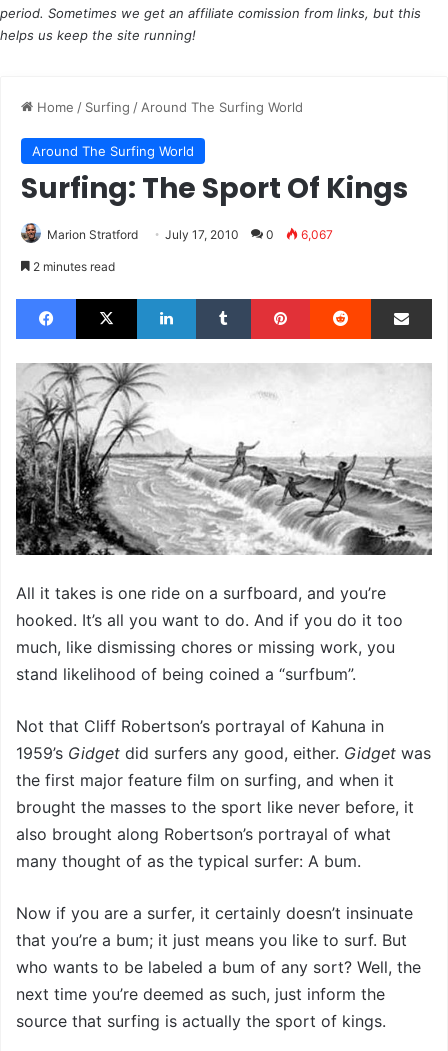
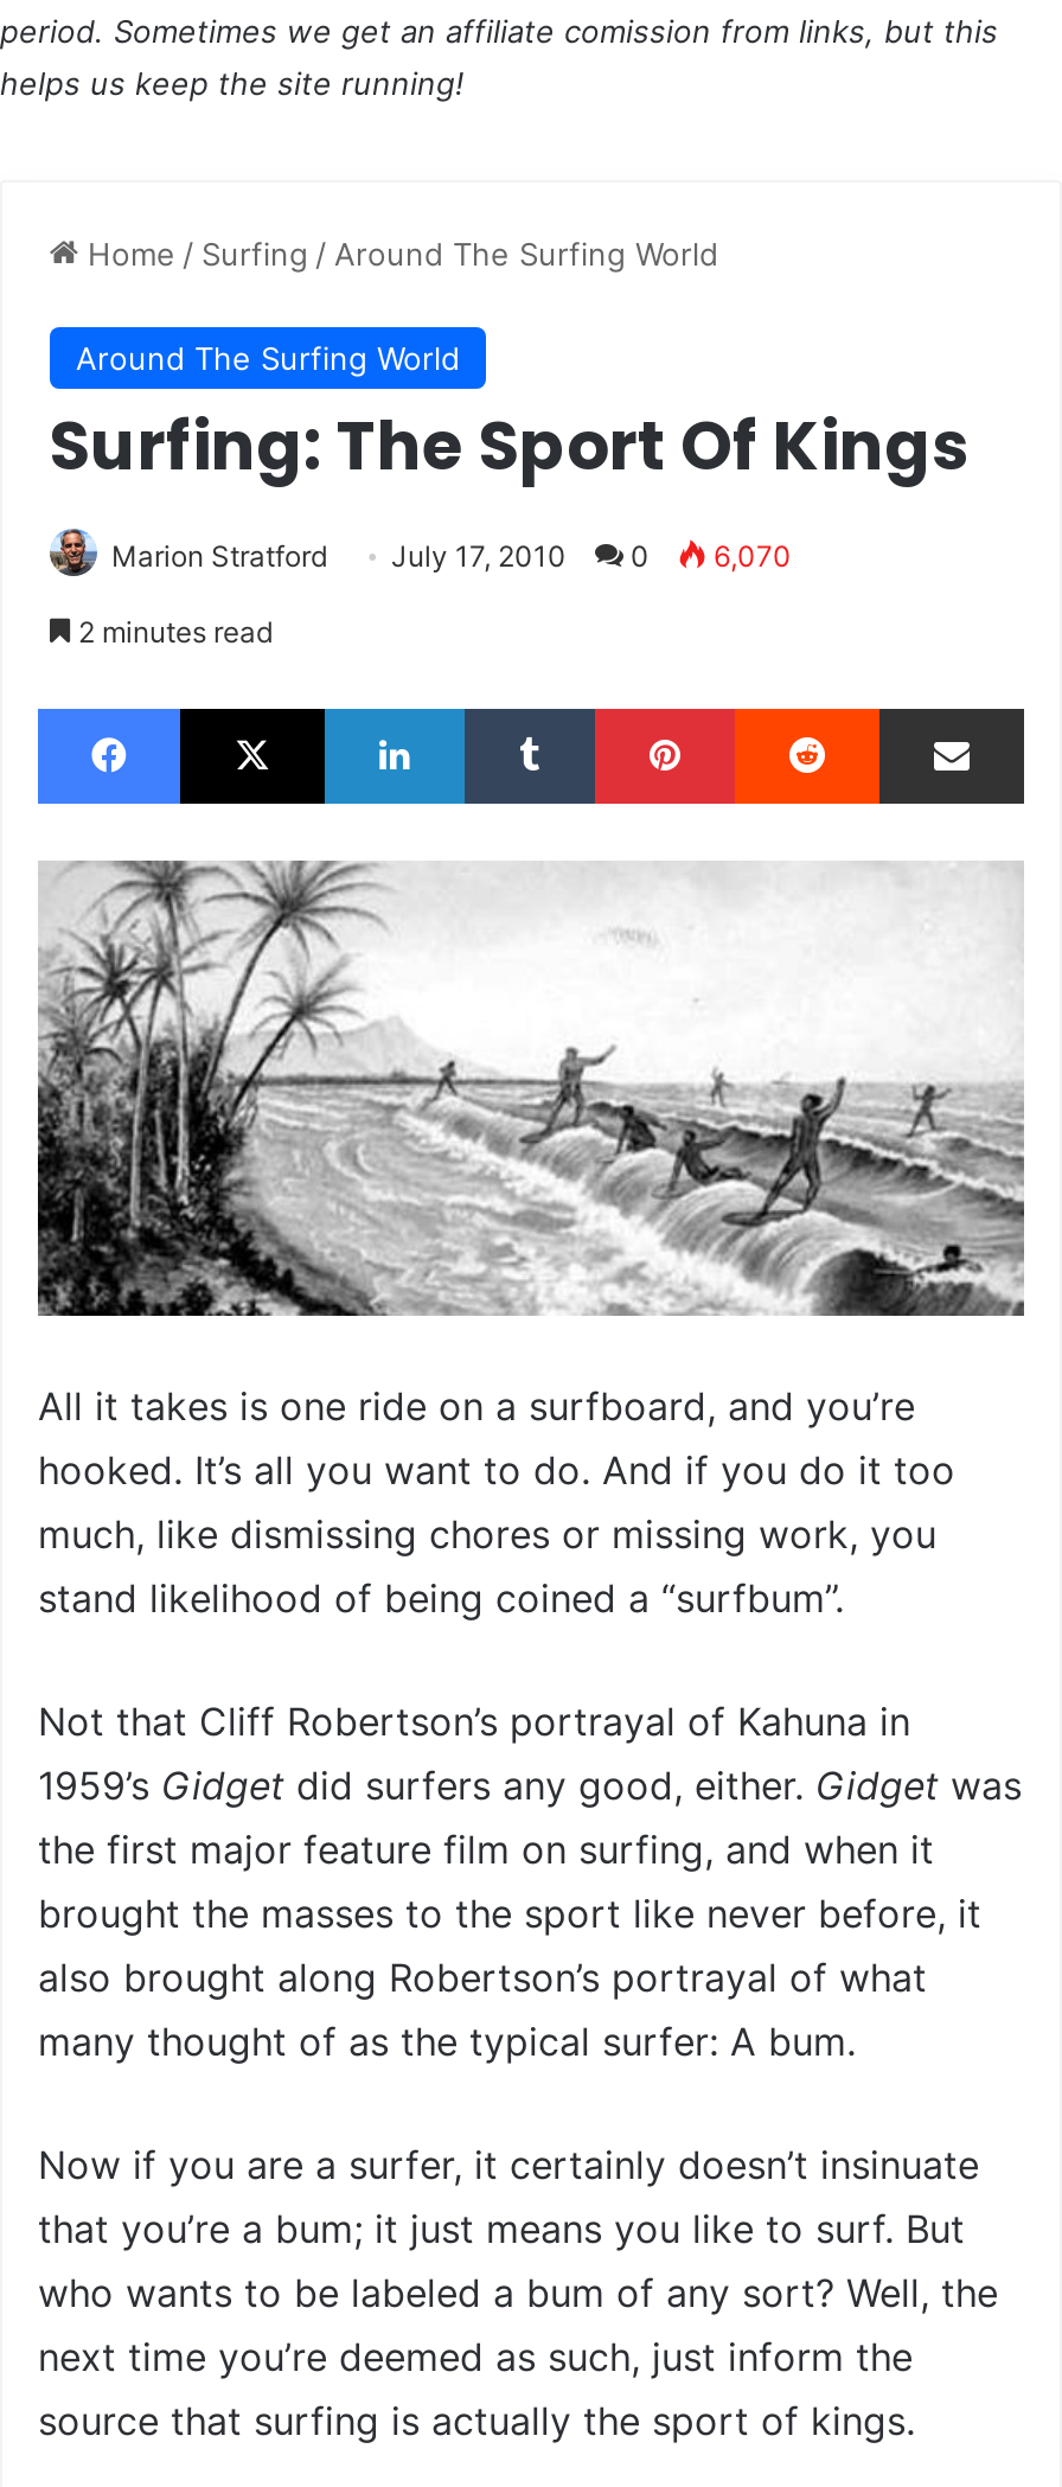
- Marion Stratford July 17, 2010 0 6,067
+ Marion Stratford July 17, 2010 0 6,070
